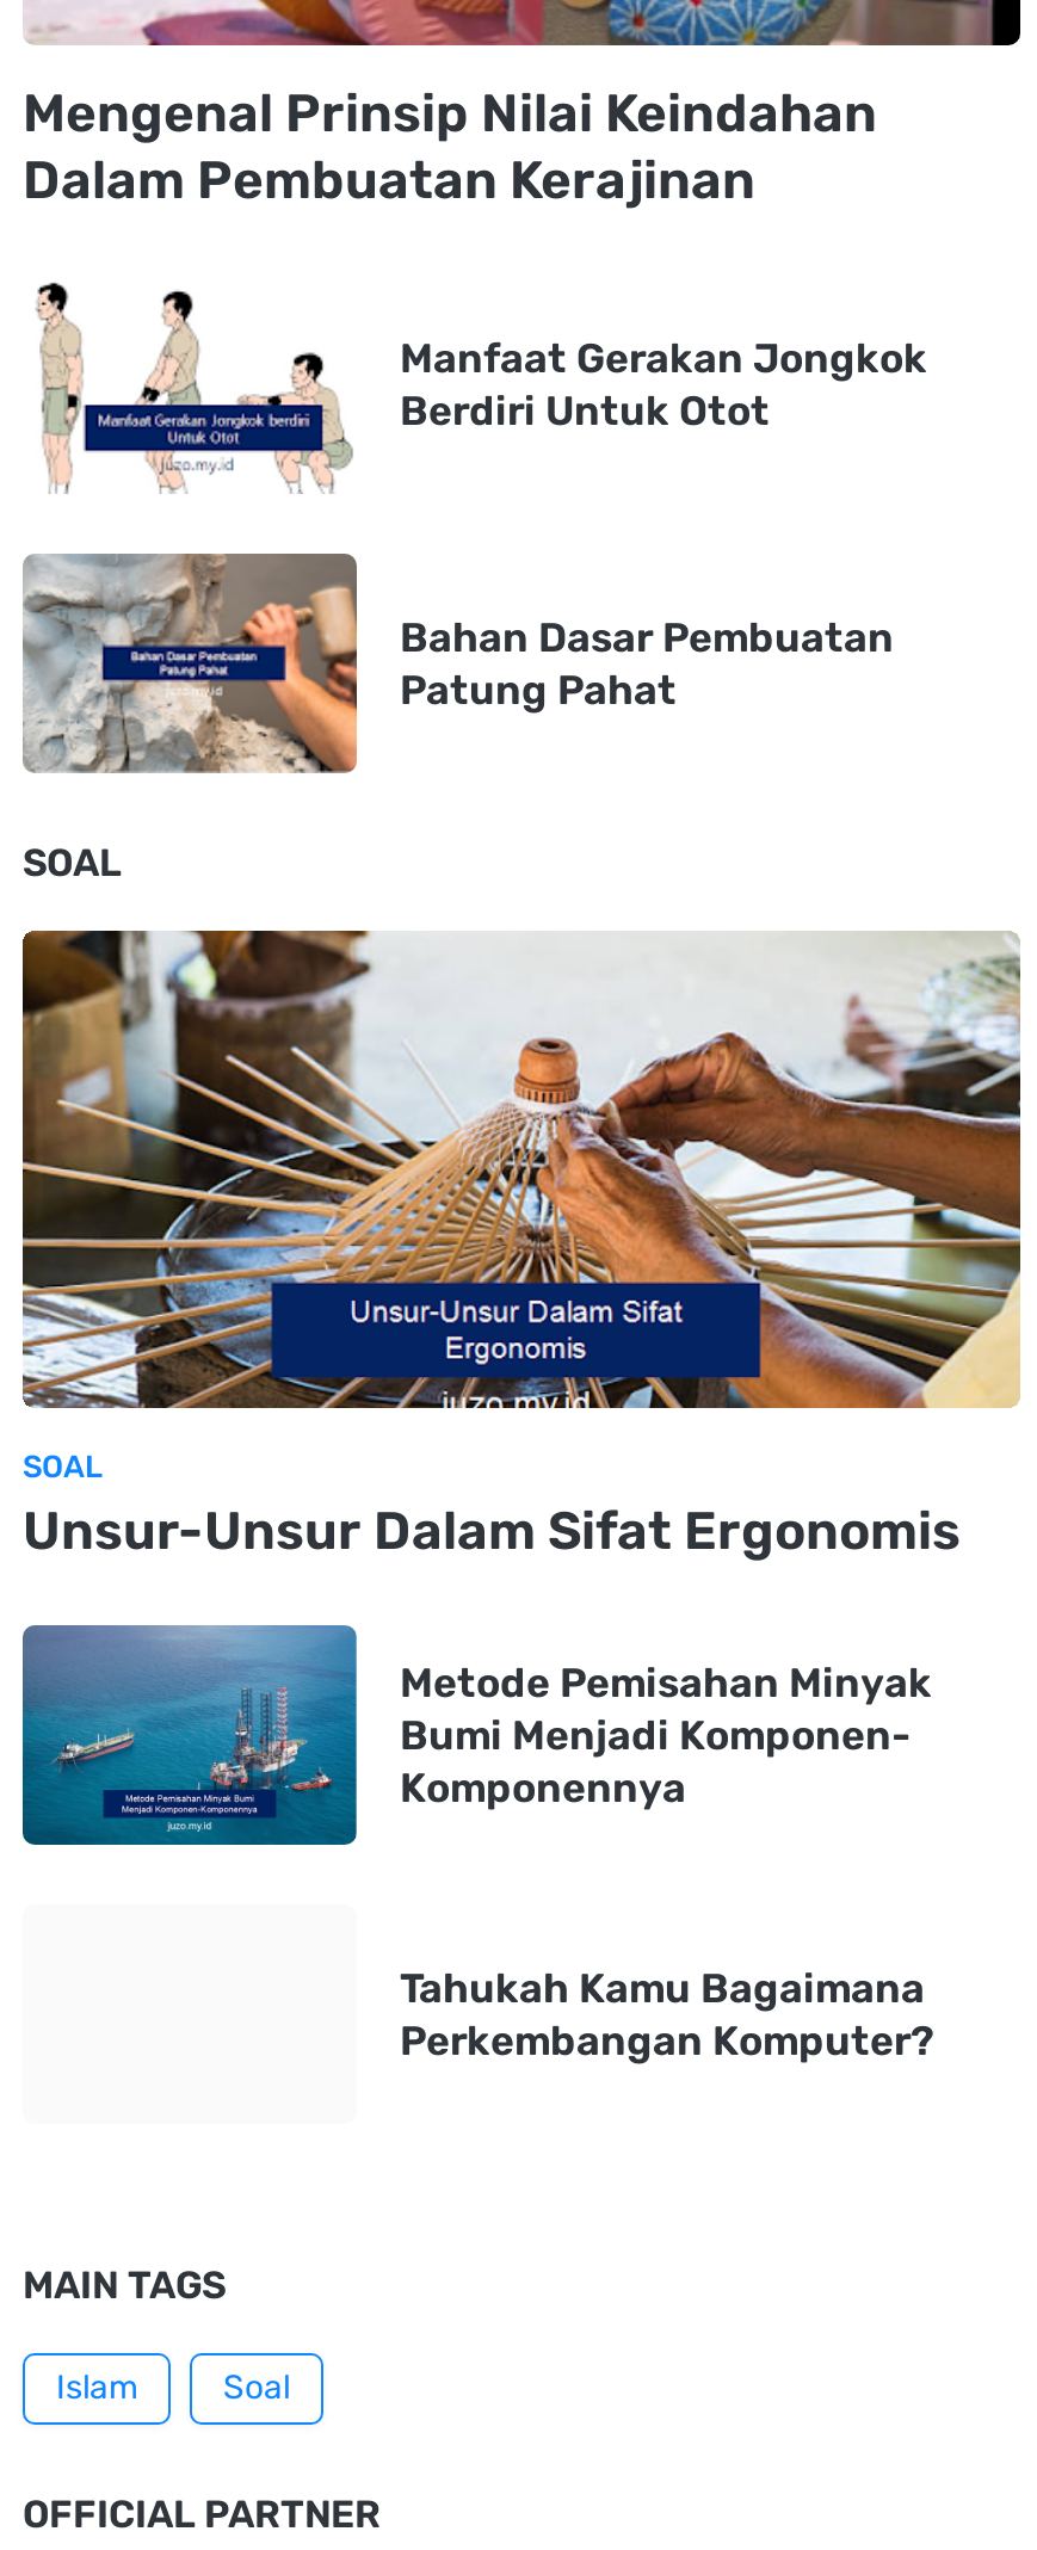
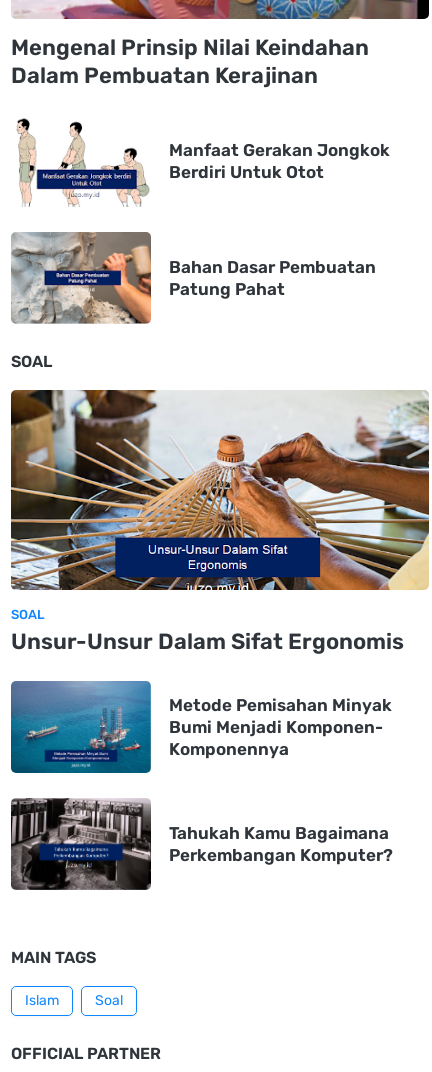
+ [image]
